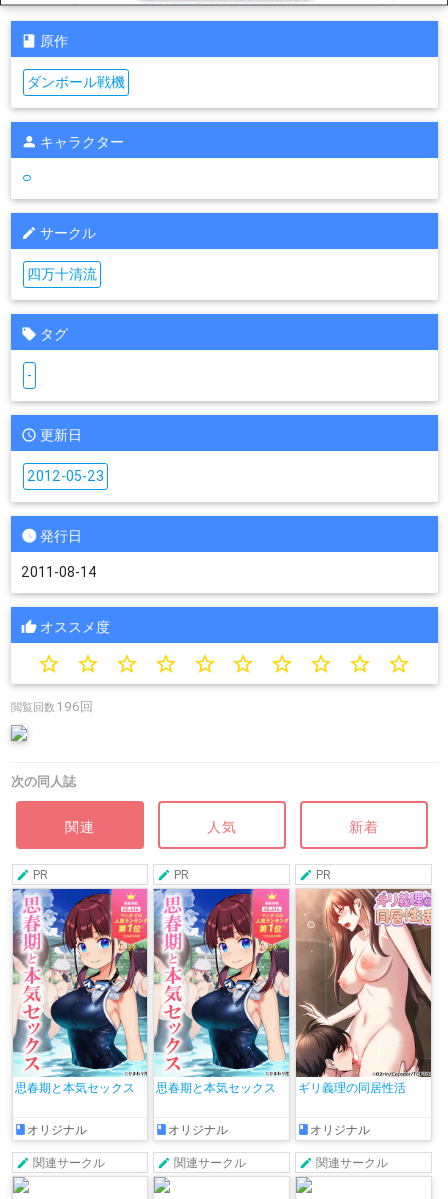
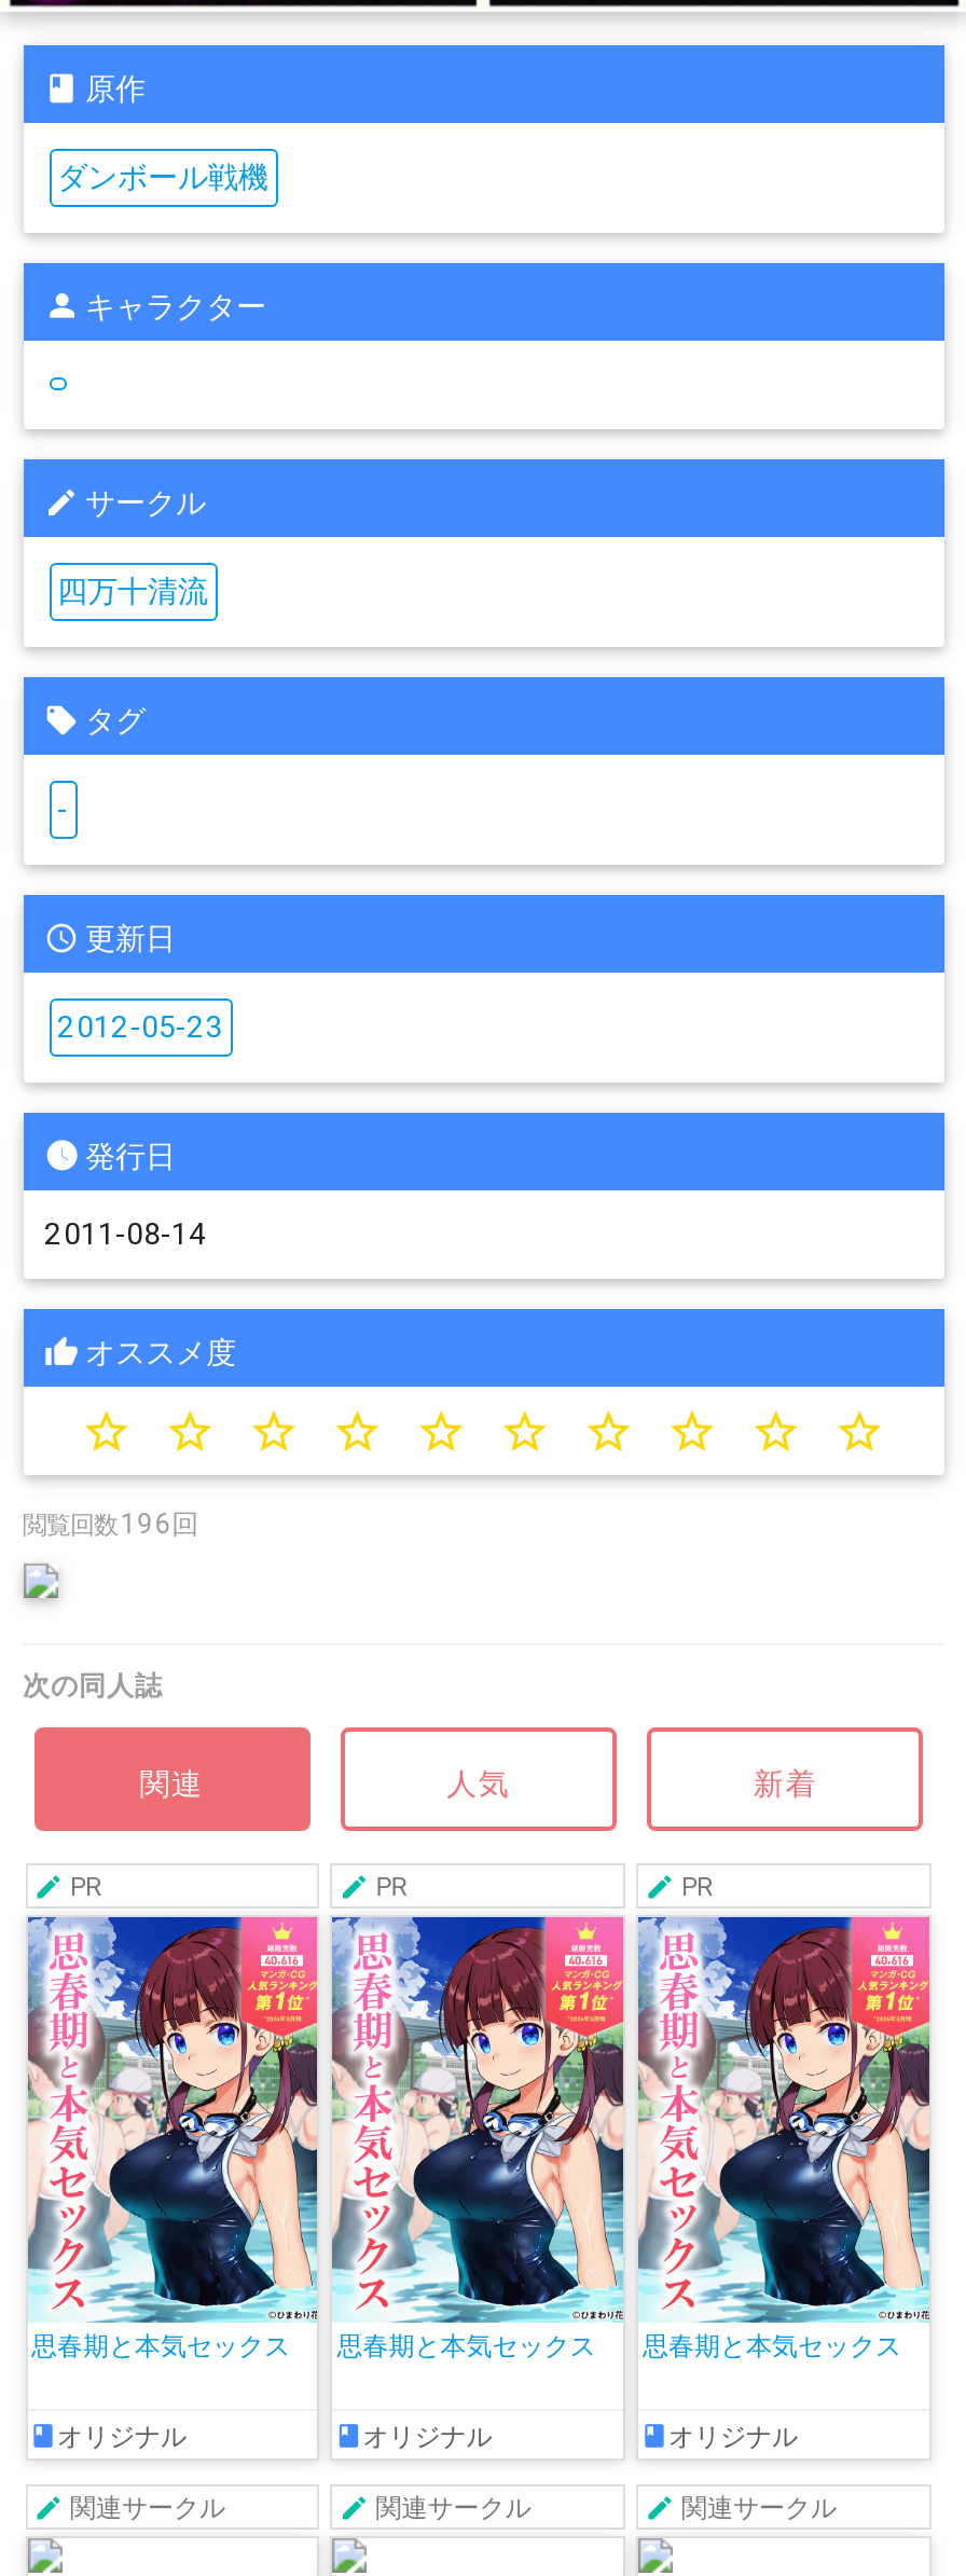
- [image]
- ギリ義理の同居性活
+ [image]
+ 思春期と本気セックス
